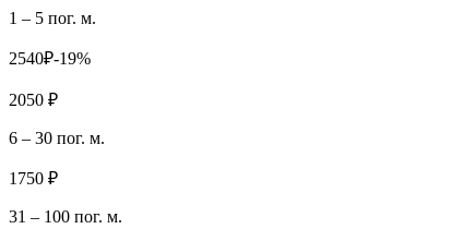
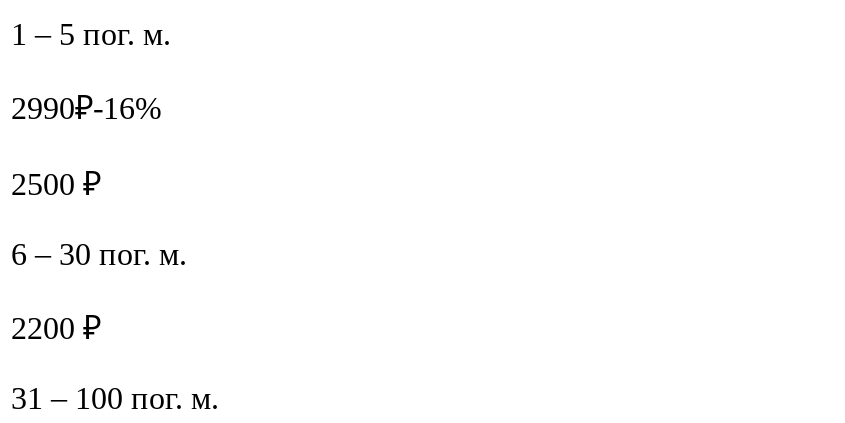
- 2540₽-19%
+ 2990₽-16%

- 2050 ₽
+ 2500 ₽

- 1750 ₽
+ 2200 ₽
